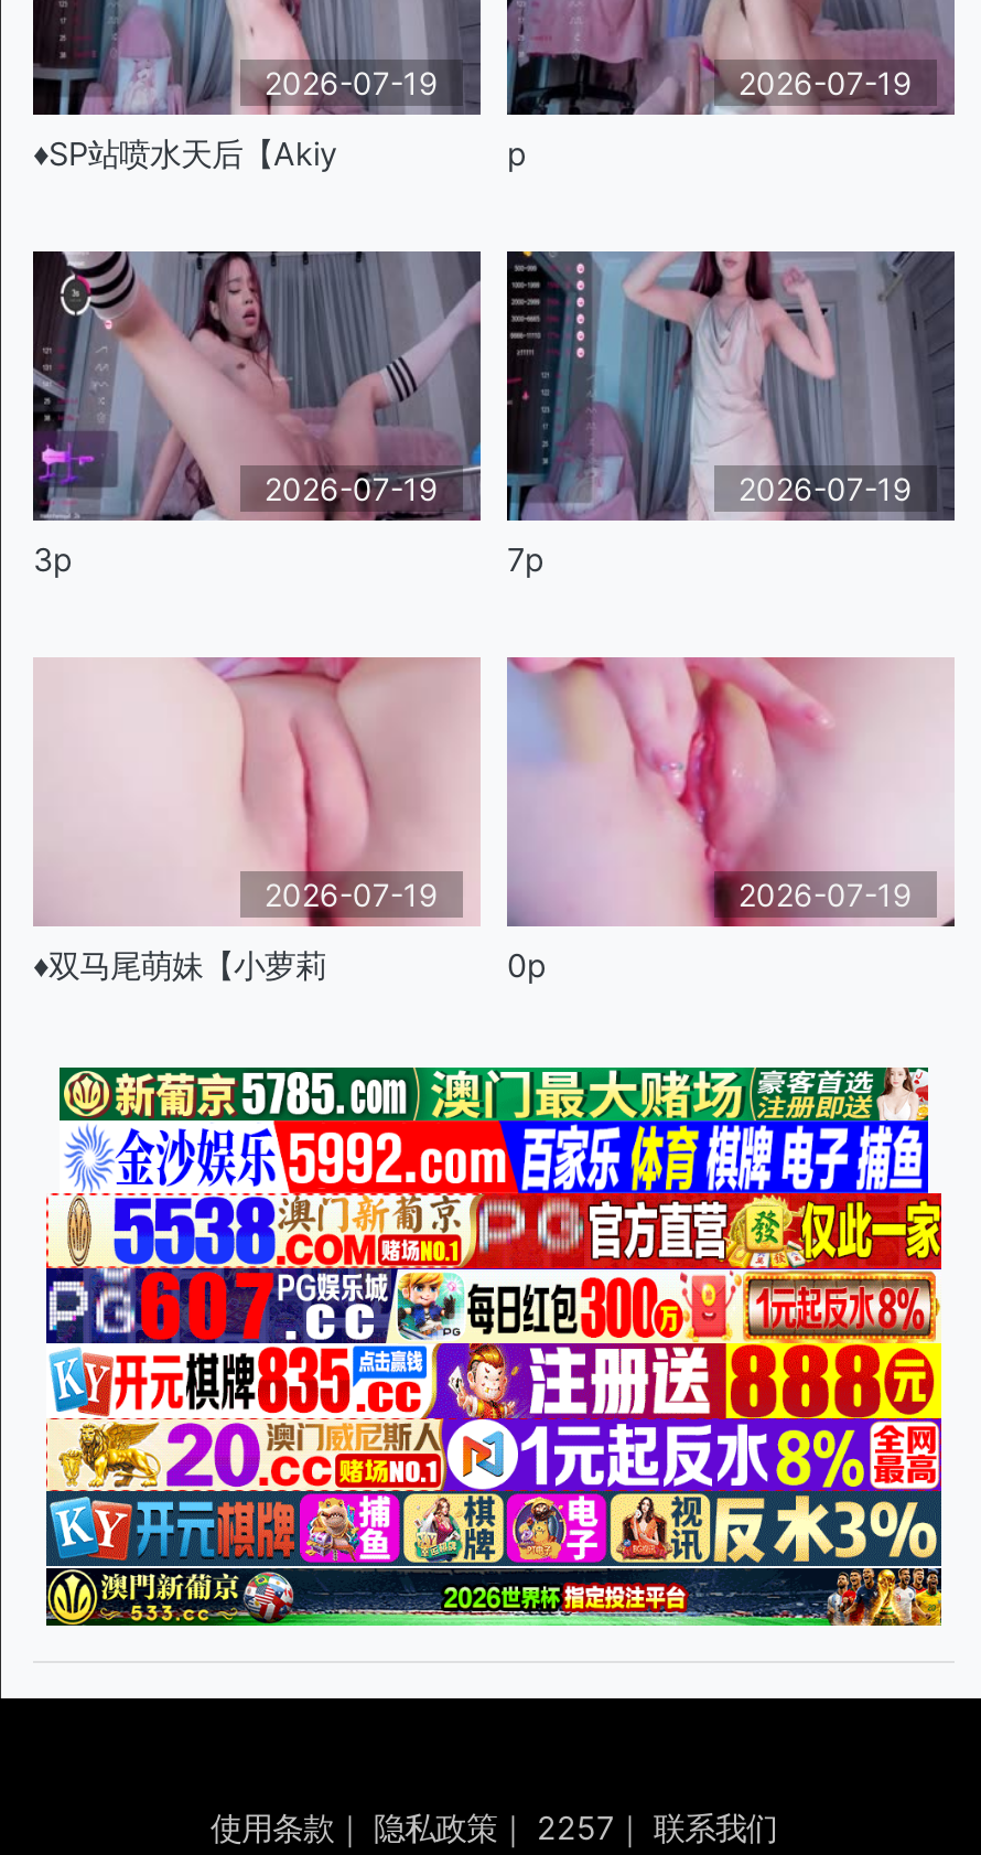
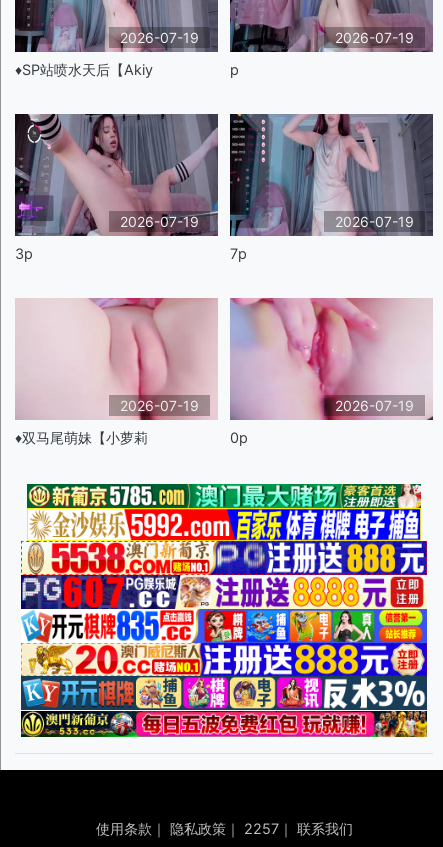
- [image]
+ [image]
